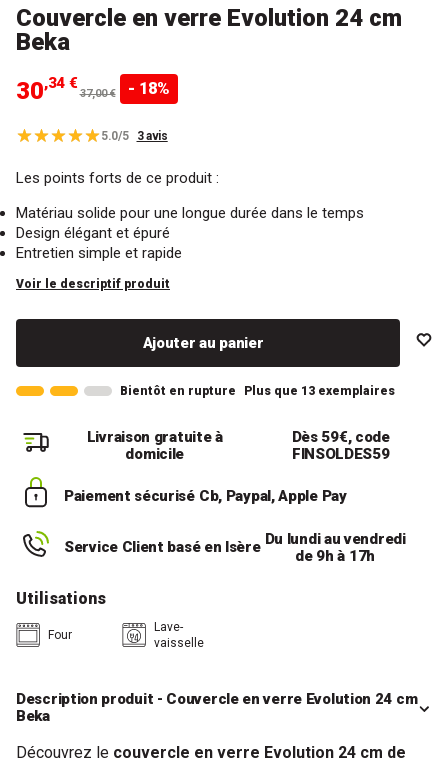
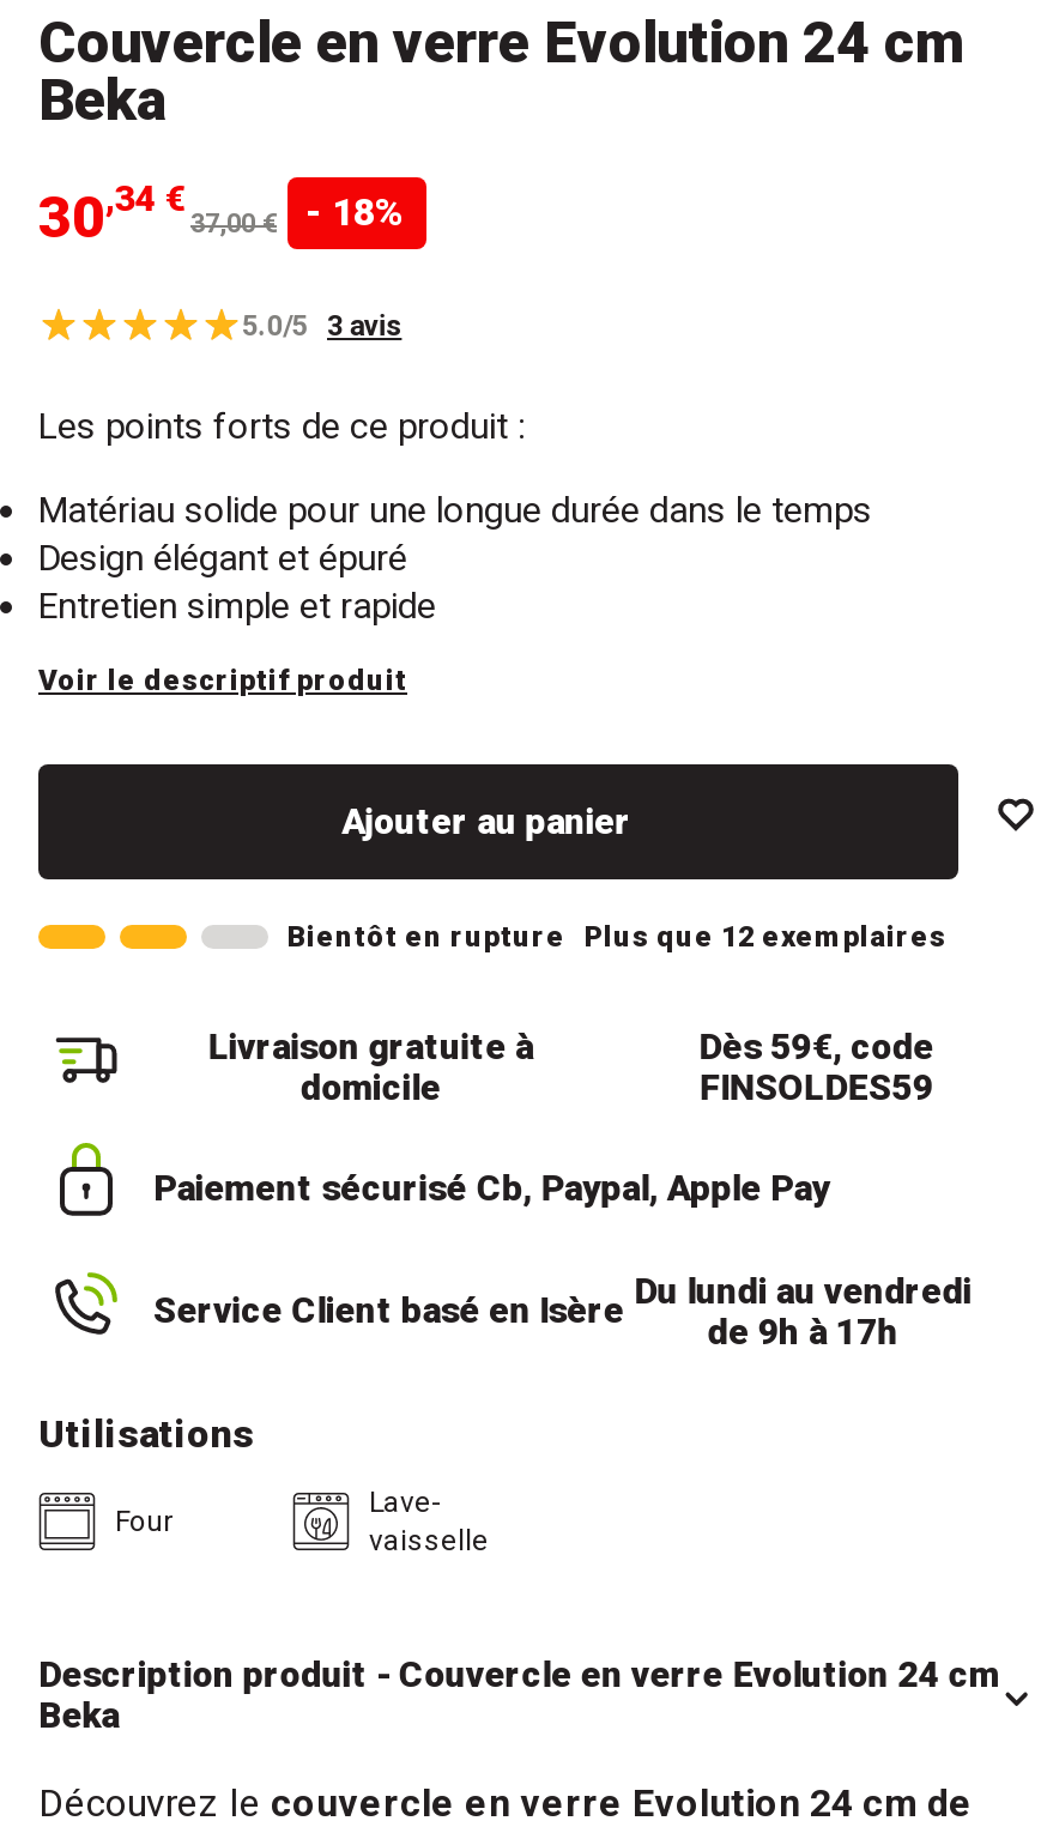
- Bientôt en rupture Plus que 13 exemplaires
+ Bientôt en rupture Plus que 12 exemplaires
